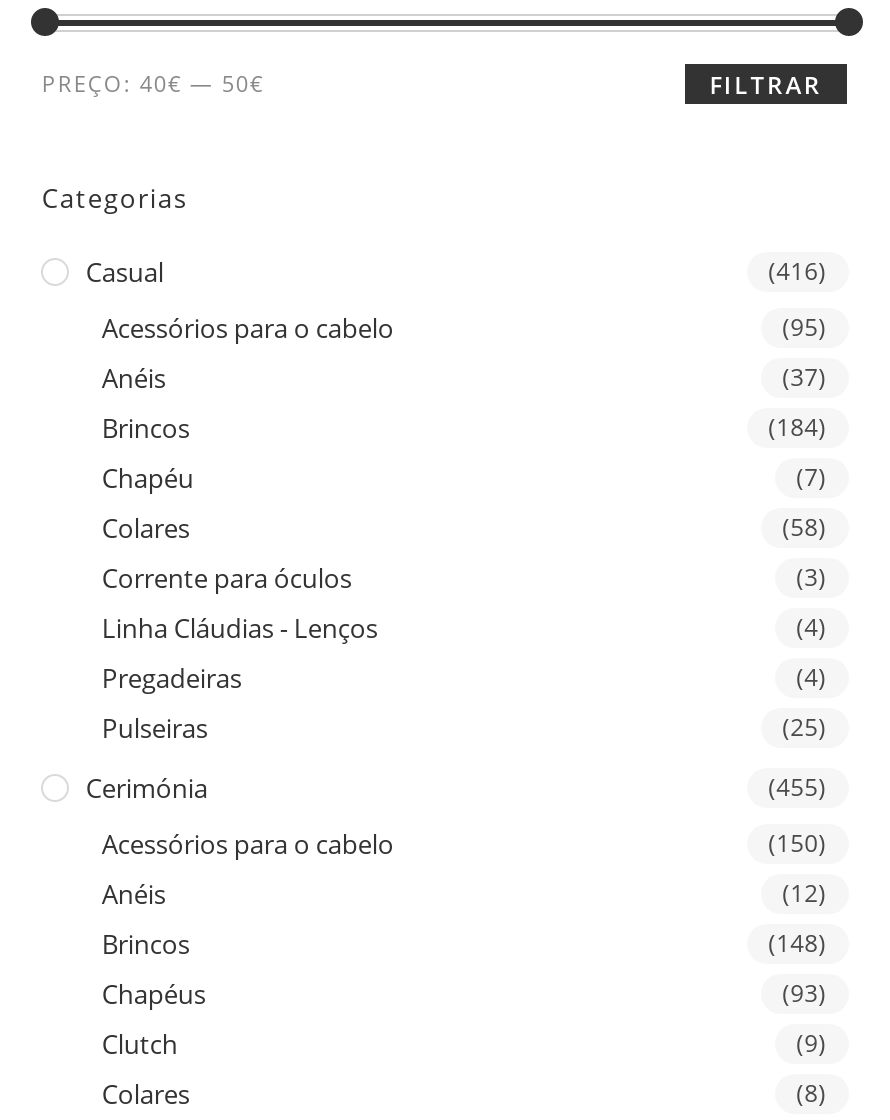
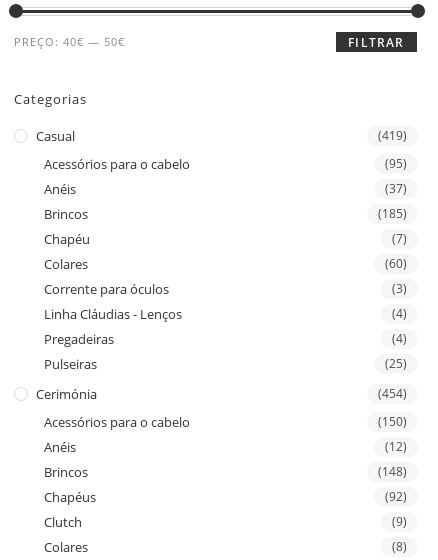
- (416)
+ (419)

- (184)
+ (185)

- (58)
+ (60)

- (455)
+ (454)

- (93)
+ (92)
